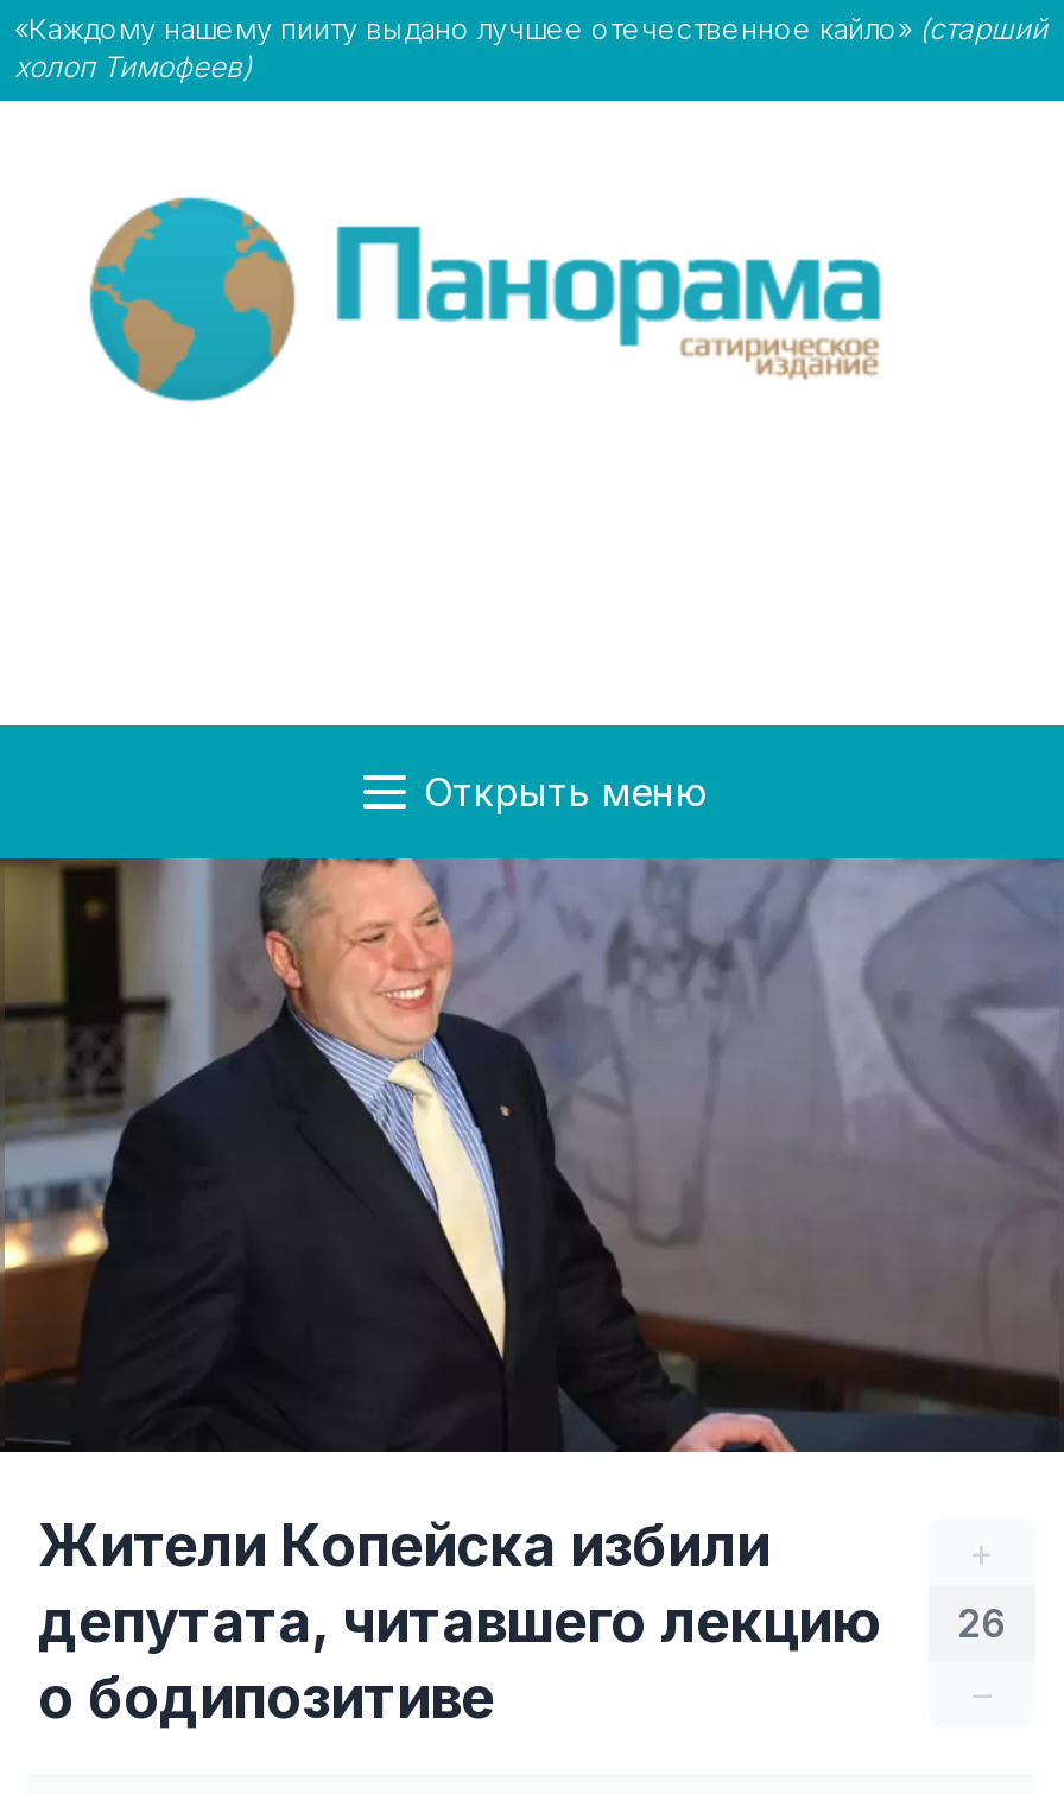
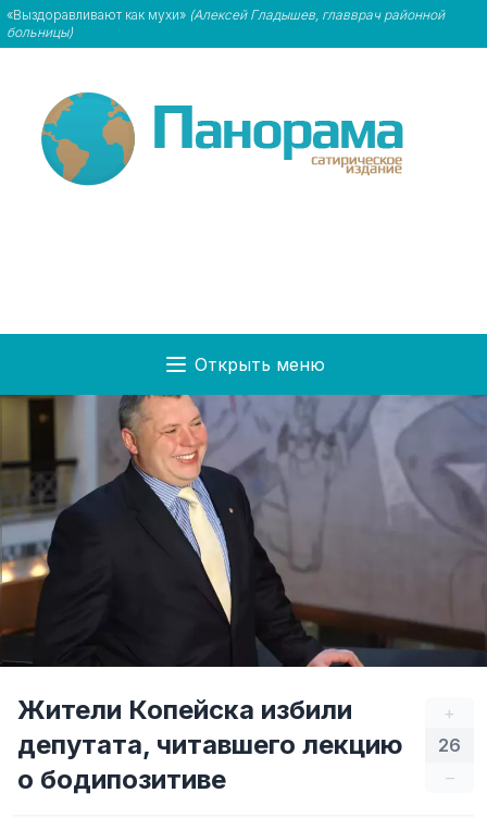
- «Каждому нашему пииту выдано лучшее отечественное кайло» (старший
- холоп Тимофеев)
+ «Выздоравливают как мухи» (Алексей Гладышев, главврач районной
+ больницы)
